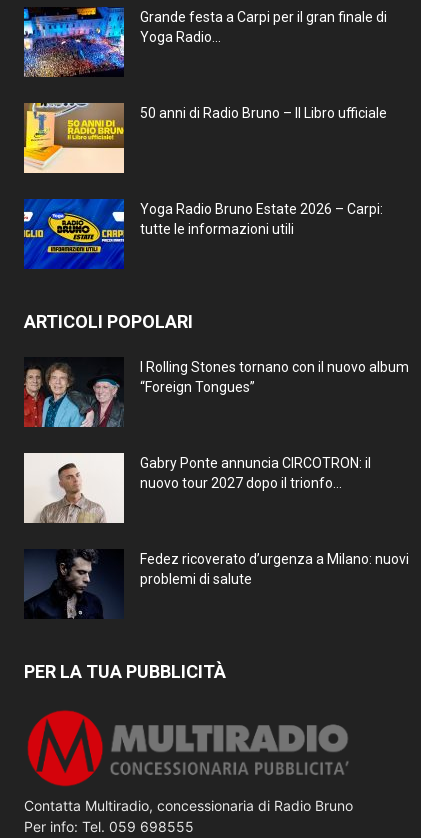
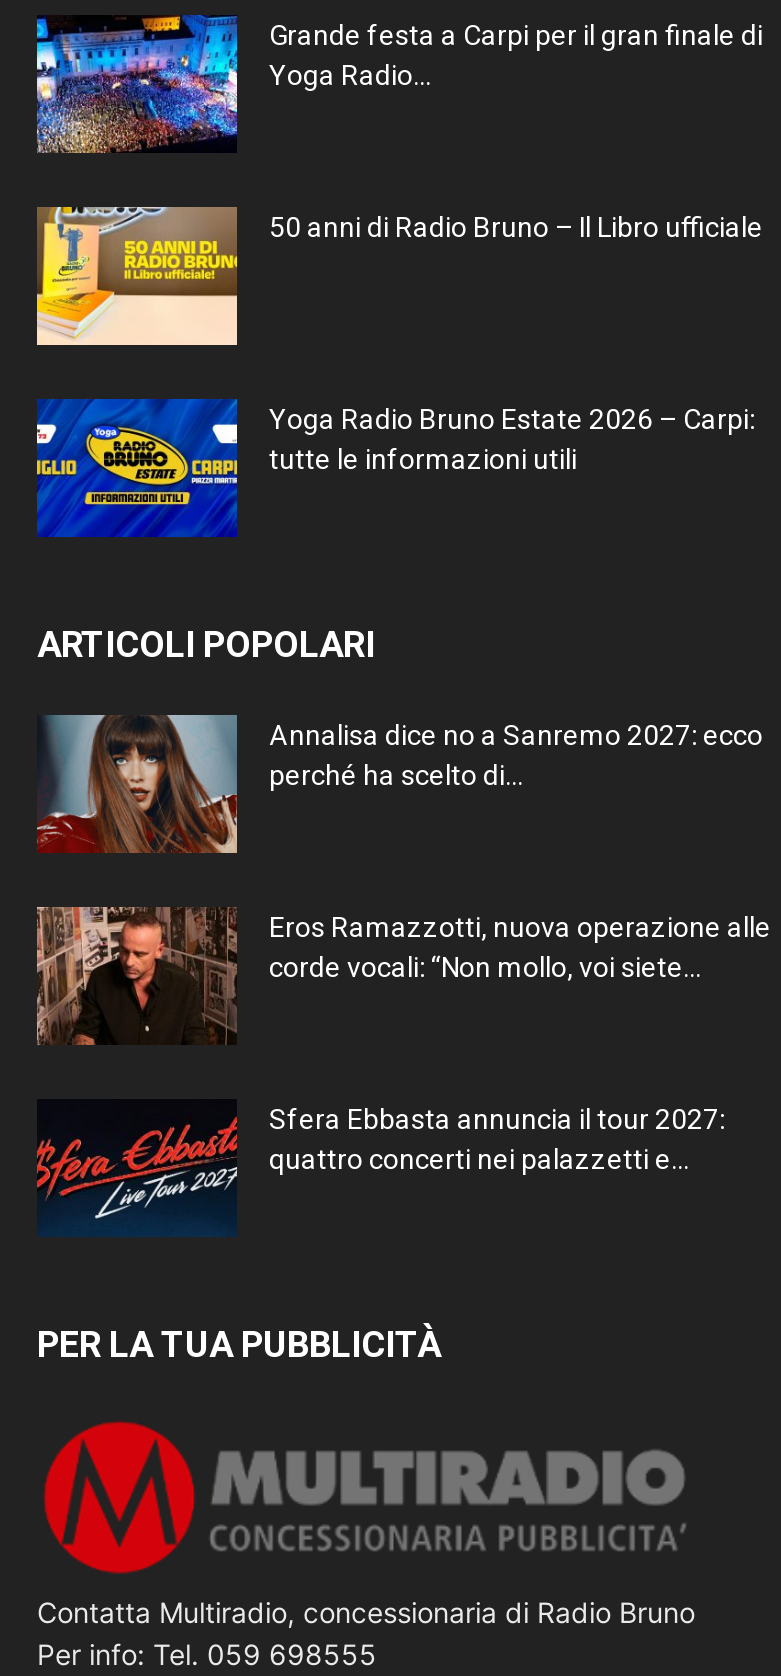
- [image]
- I Rolling Stones tornano con il nuovo album
- “Foreign Tongues”
+ [image]
+ Annalisa dice no a Sanremo 2027: ecco
+ perché ha scelto di...

- [image]
- Gabry Ponte annuncia CIRCOTRON: il
- nuovo tour 2027 dopo il trionfo...
+ [image]
+ Eros Ramazzotti, nuova operazione alle
+ corde vocali: “Non mollo, voi siete...

- [image]
- Fedez ricoverato d’urgenza a Milano: nuovi
- problemi di salute
+ [image]
+ Sfera Ebbasta annuncia il tour 2027:
+ quattro concerti nei palazzetti e...
